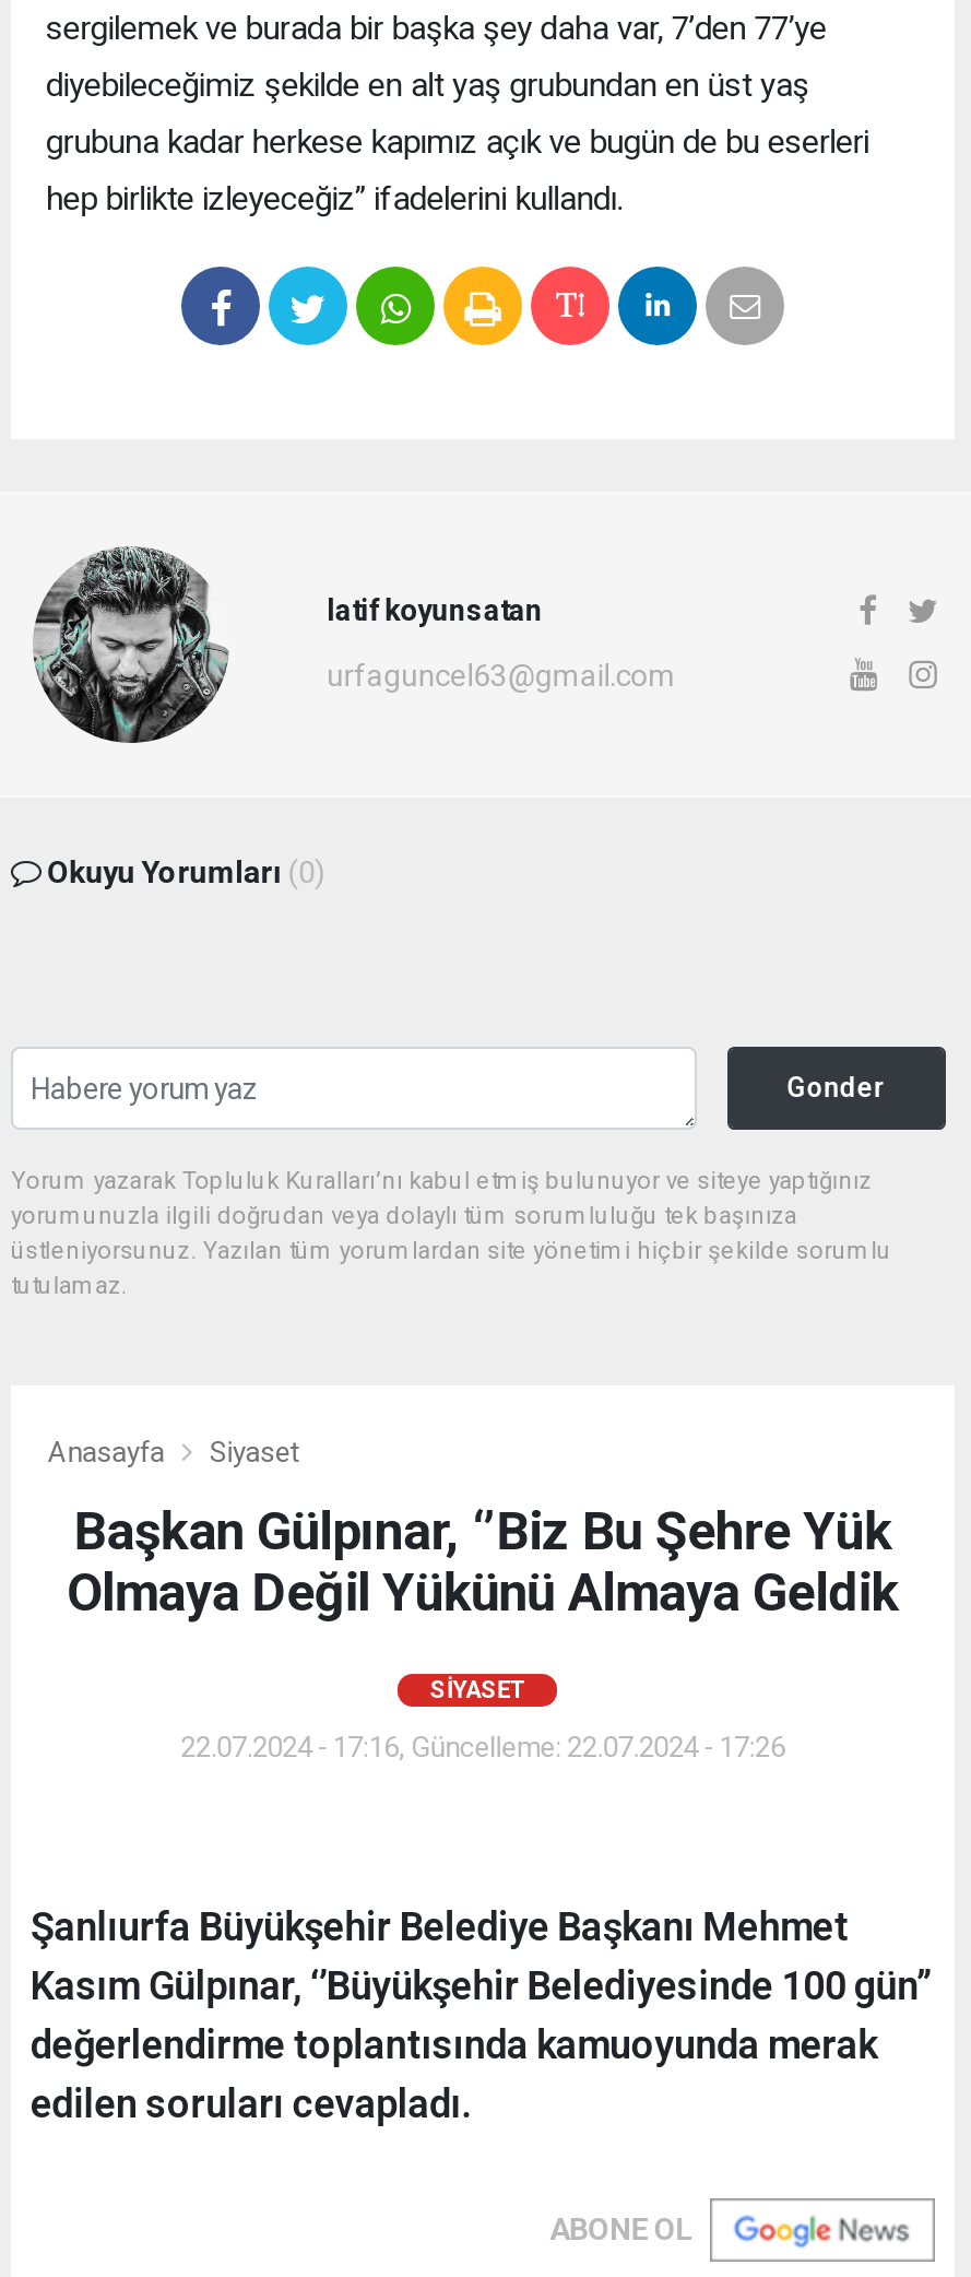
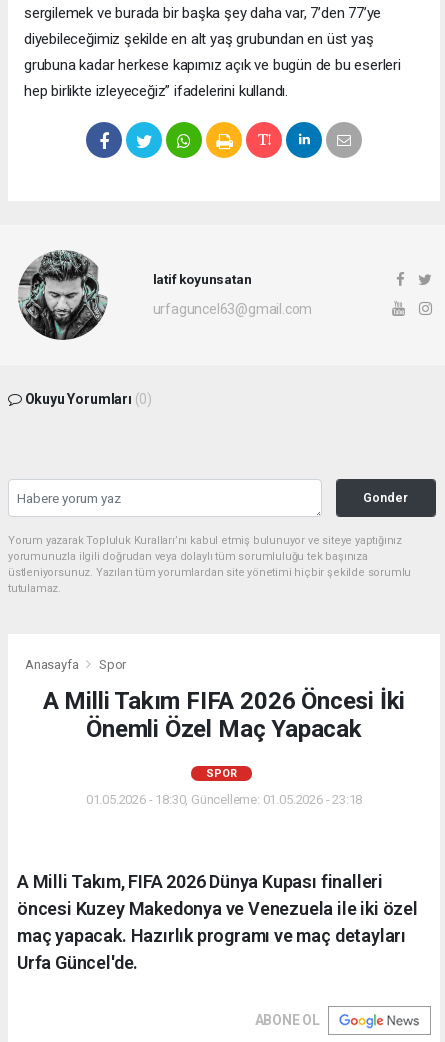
- Siyaset
+ Spor

- Başkan Gülpınar, ‘’Biz Bu Şehre Yük
- Olmaya Değil Yükünü Almaya Geldik
+ A Milli Takım FIFA 2026 Öncesi İki
+ Önemli Özel Maç Yapacak

- SIYASET
+ SPOR

- 22.07.2024 - 17:16, Güncelleme: 22.07.2024 - 17:26
+ 01.05.2026 - 18:30, Güncelleme: 01.05.2026 - 23:18

- Şanlıurfa Büyükşehir Belediye Başkanı Mehmet
- Kasım Gülpınar, ‘’Büyükşehir Belediyesinde 100 gün’’
- değerlendirme toplantısında kamuoyunda merak
- edilen soruları cevapladı.
+ A Milli Takım, FIFA 2026 Dünya Kupası finalleri
+ öncesi Kuzey Makedonya ve Venezuela ile iki özel
+ maç yapacak. Hazırlık programı ve maç detayları
+ Urfa Güncel'de.
